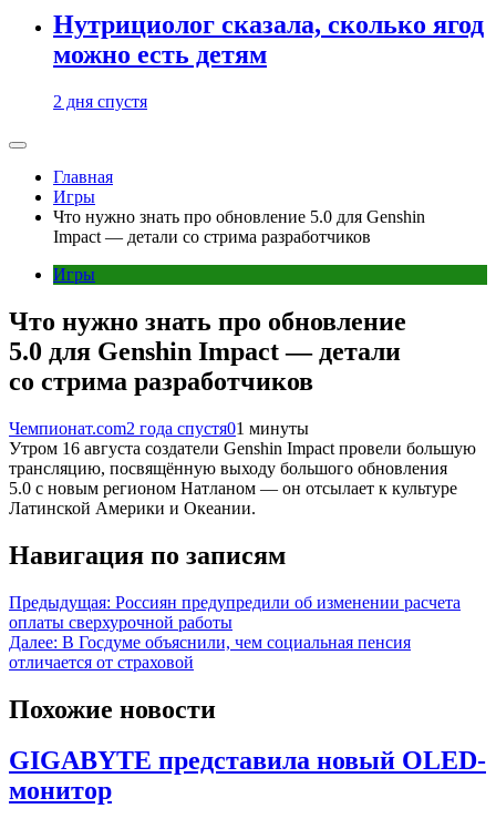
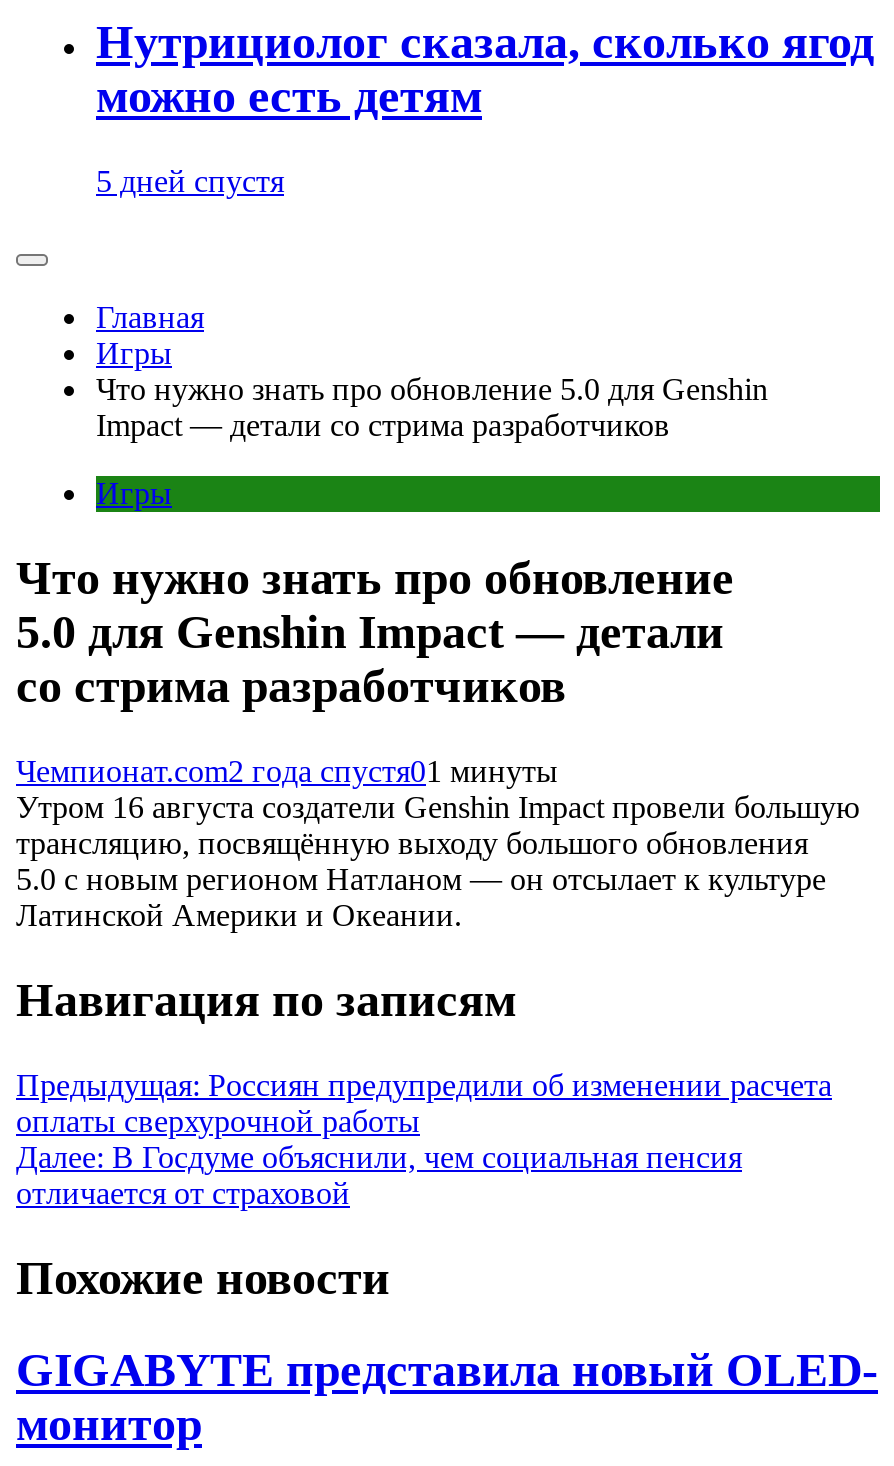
- 2 дня спустя
+ 5 дней спустя
